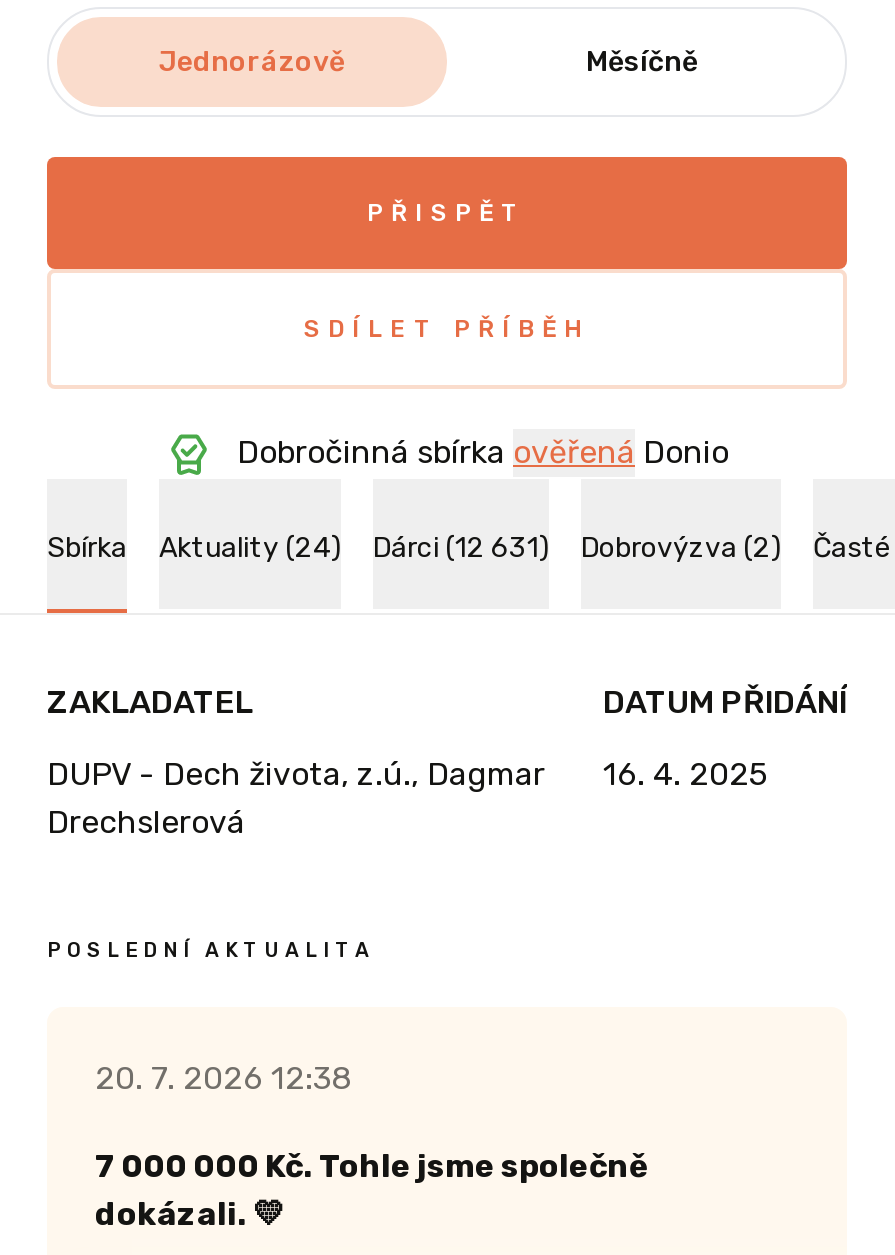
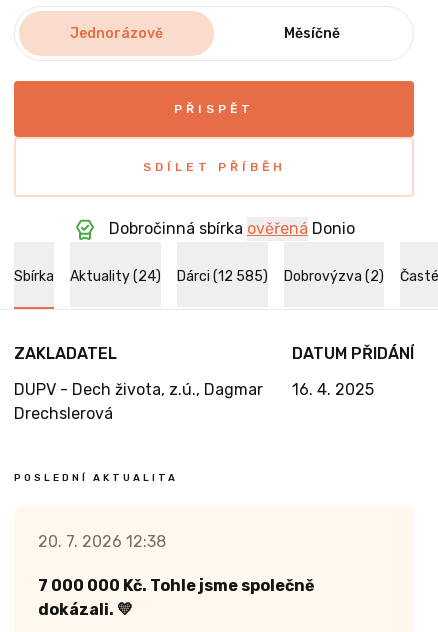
- Dárci (12 631)
+ Dárci (12 585)
